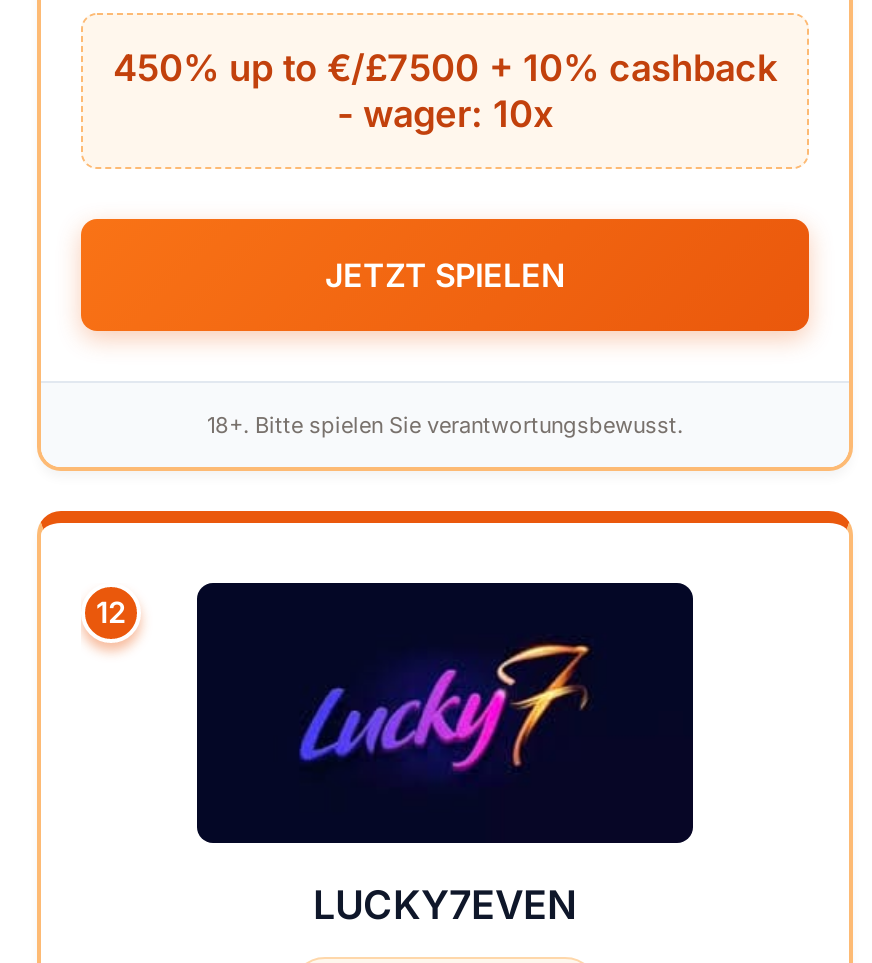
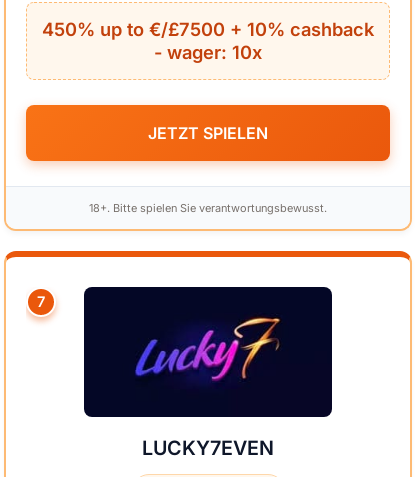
- 12
+ 7
